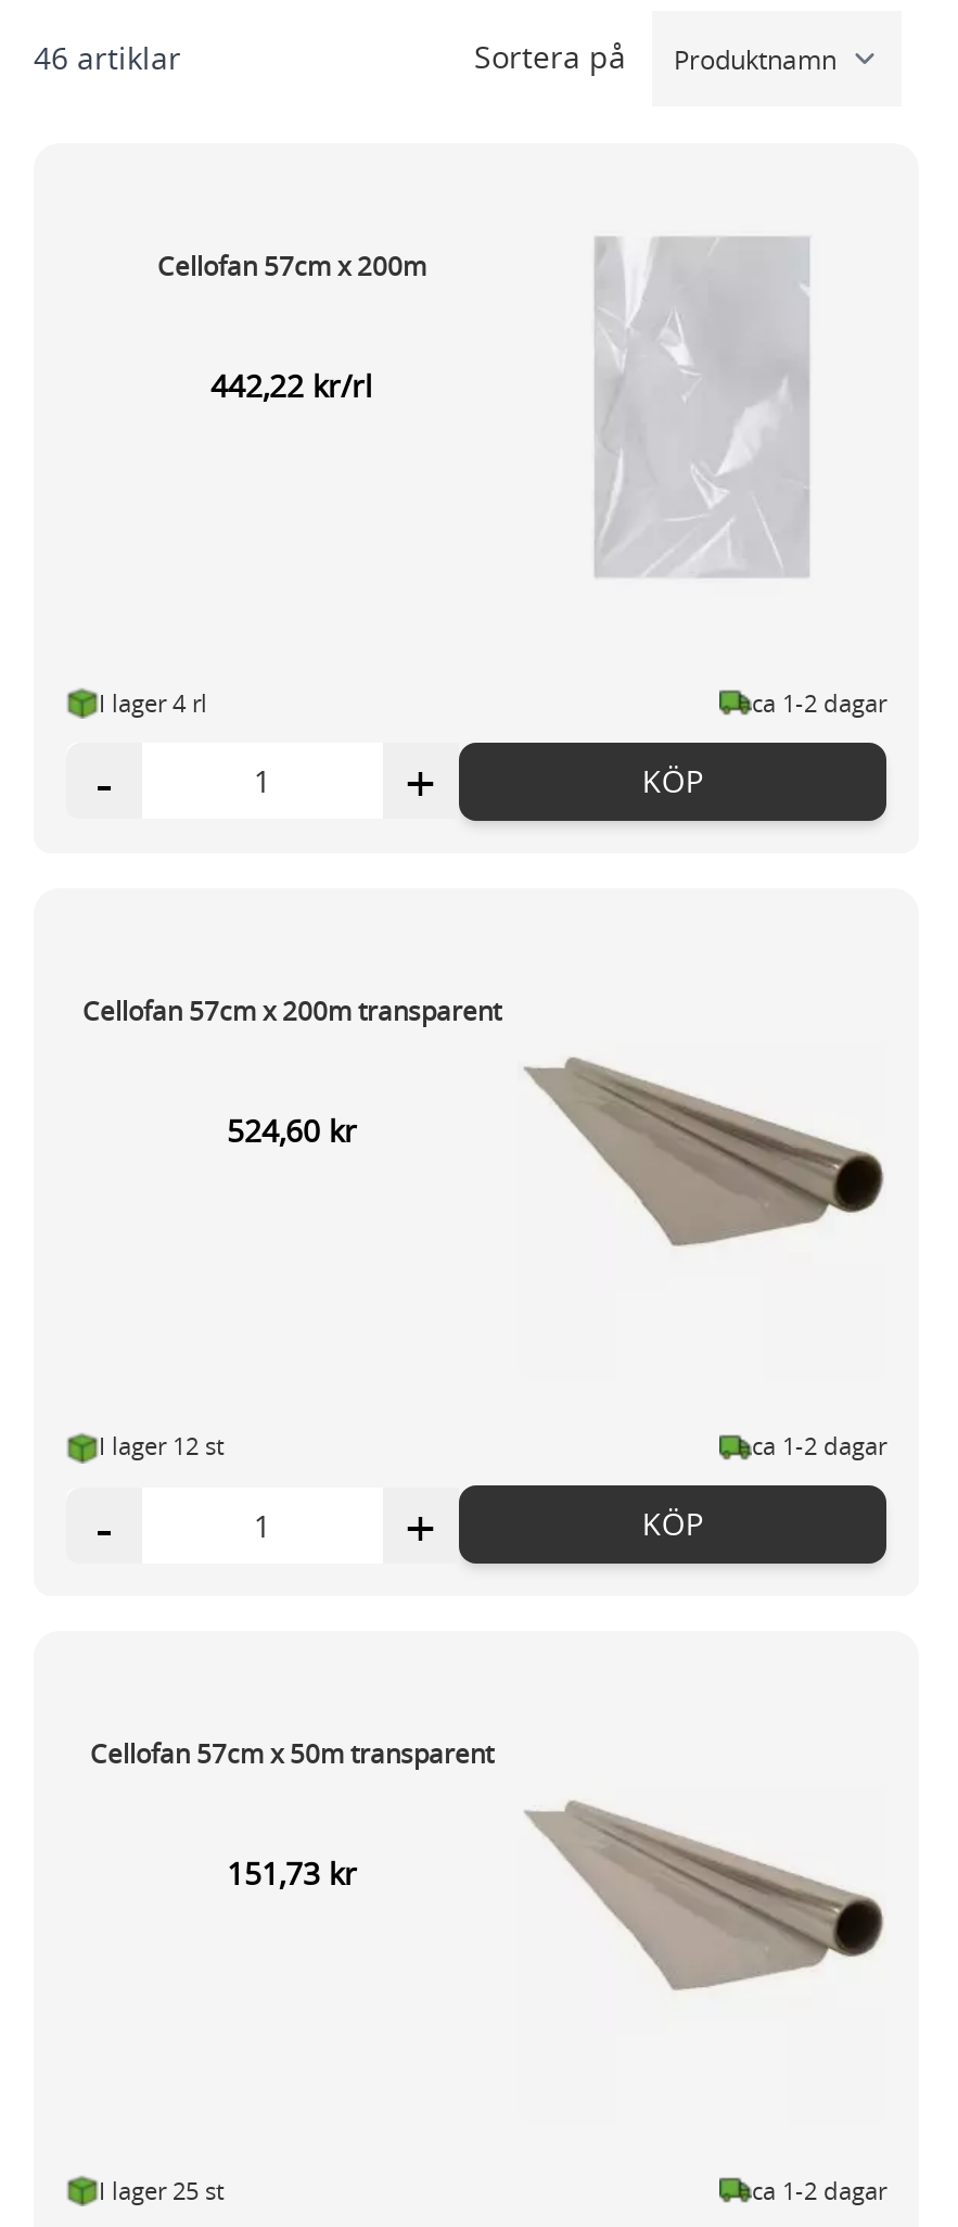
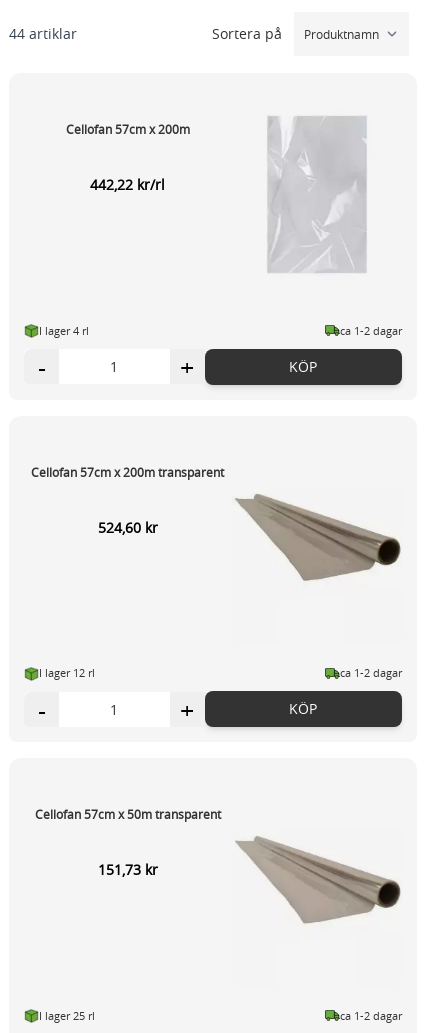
- 46 artiklar
+ 44 artiklar

- I lager 12 st
+ I lager 12 rl

- I lager 25 st
+ I lager 25 rl
